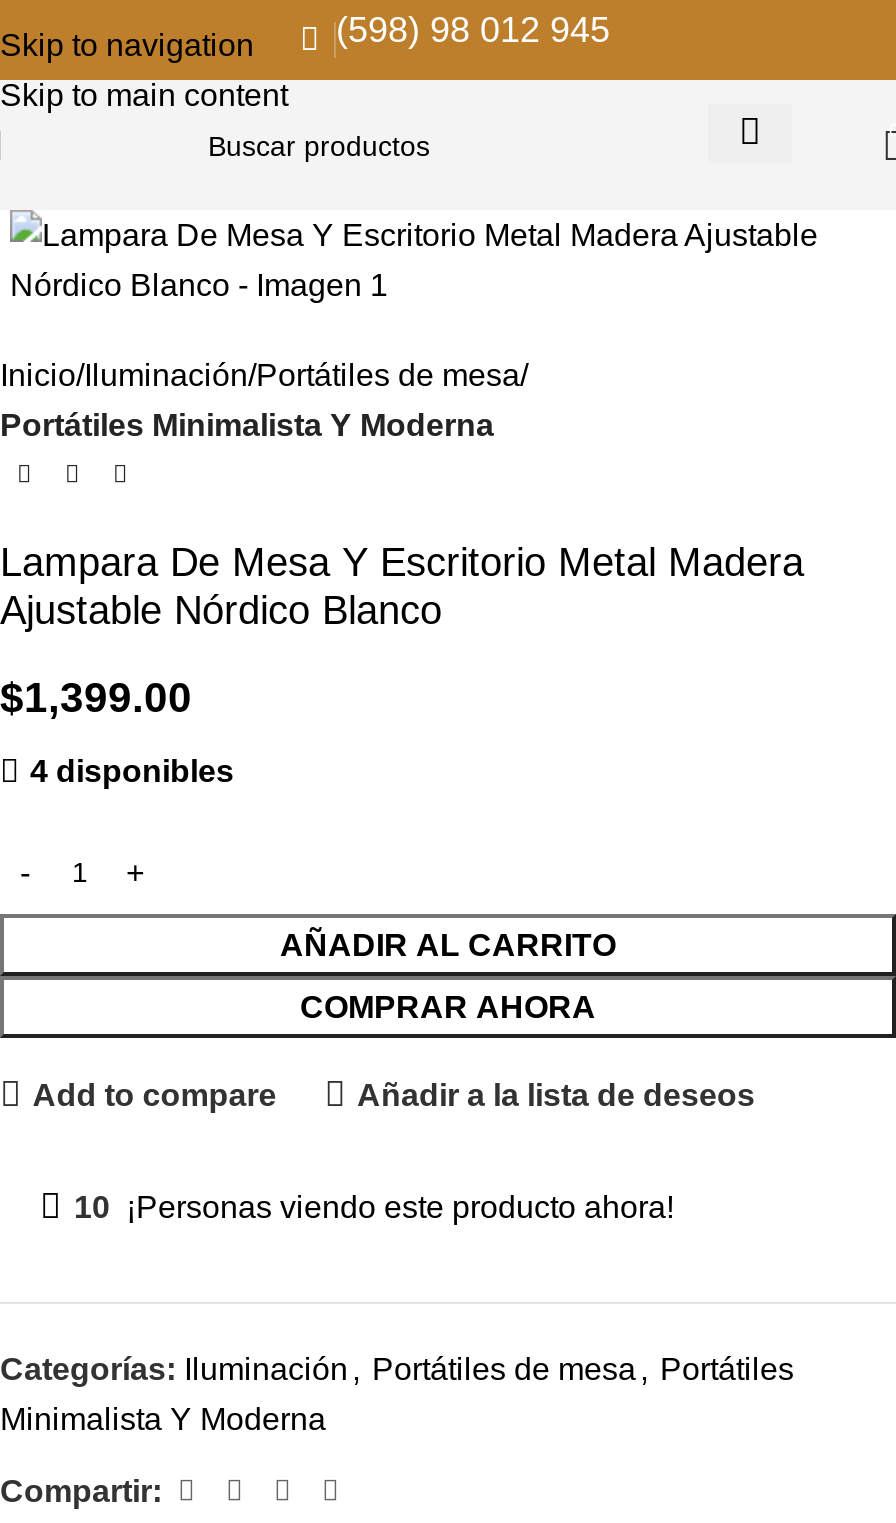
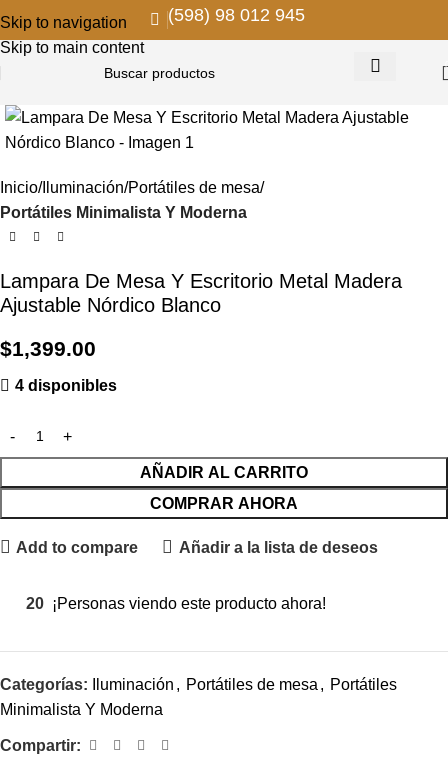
- 10 ¡Personas viendo este producto ahora!
+ 20 ¡Personas viendo este producto ahora!
